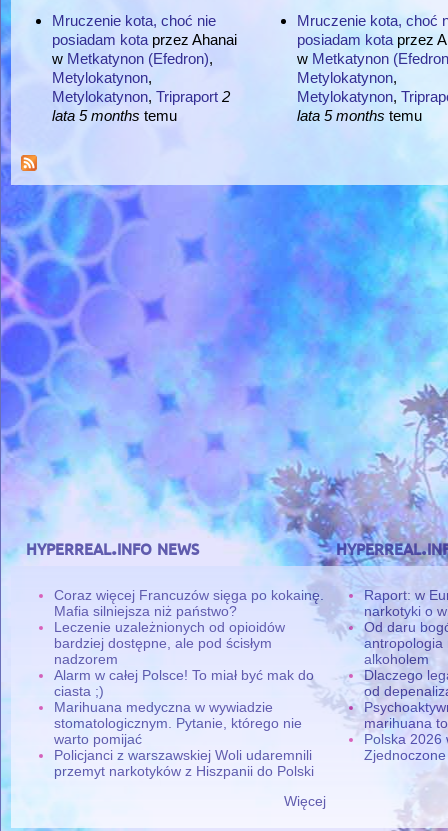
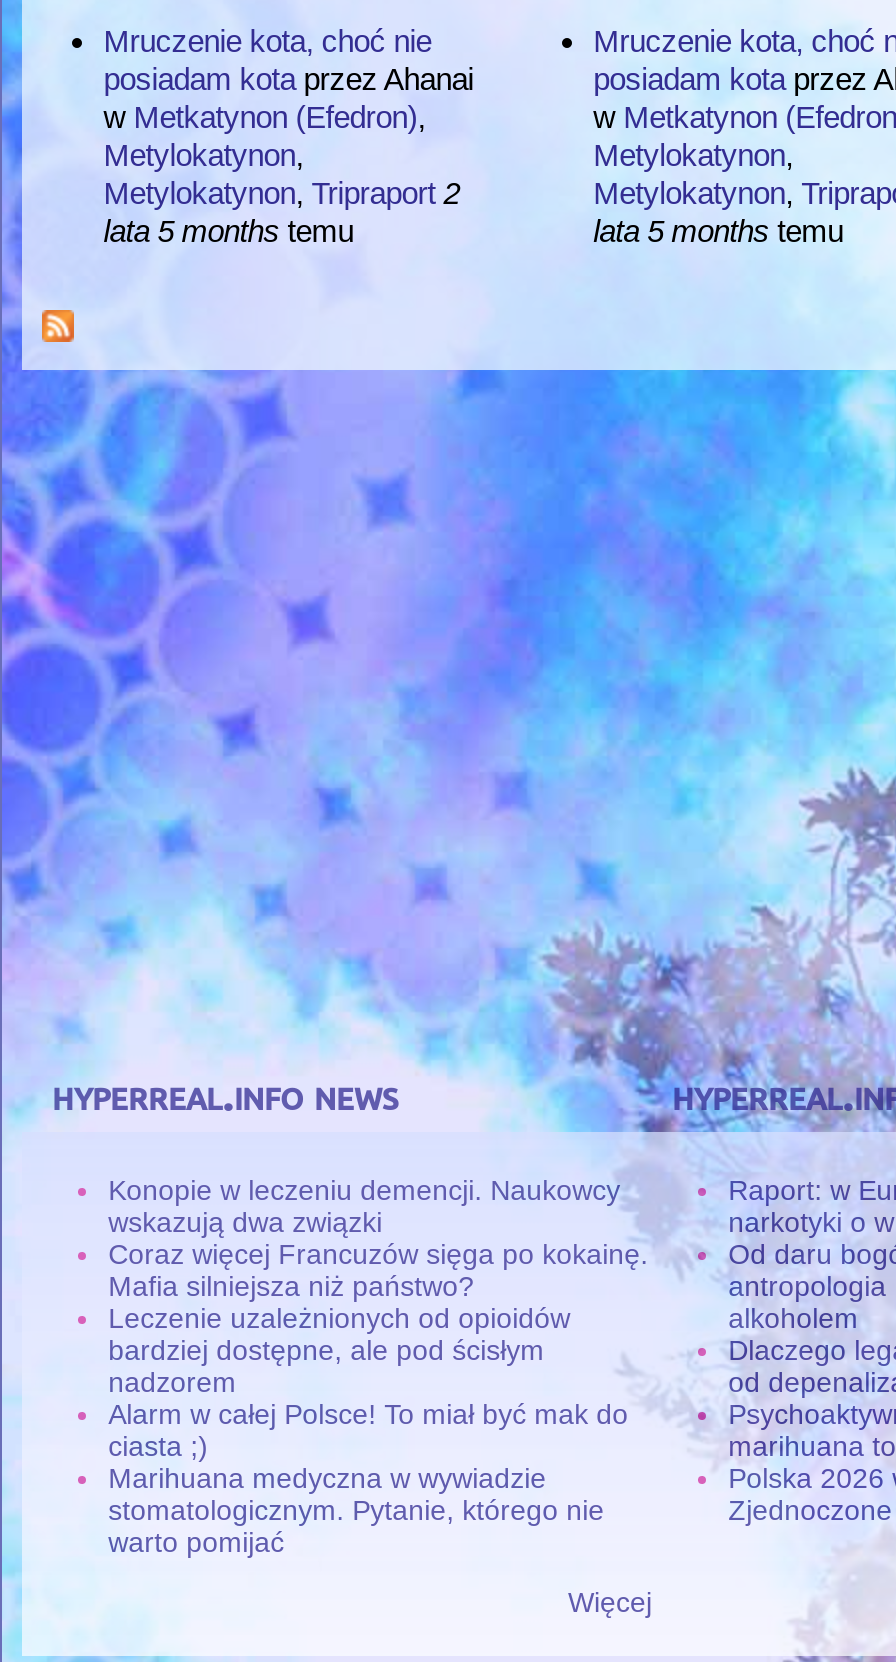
moved down: Coraz więcej Francuzów sięga po kokainę. | Mafia silniejsza niż państwo? | Leczenie uzależnionych od opioidów | ... | stomatologicznym. Pytanie, którego nie | warto pomijać

+ Konopie w leczeniu demencji. Naukowcy
+ wskazują dwa związki

- Policjanci z warszawskiej Woli udaremnili
- przemyt narkotyków z Hiszpanii do Polski
